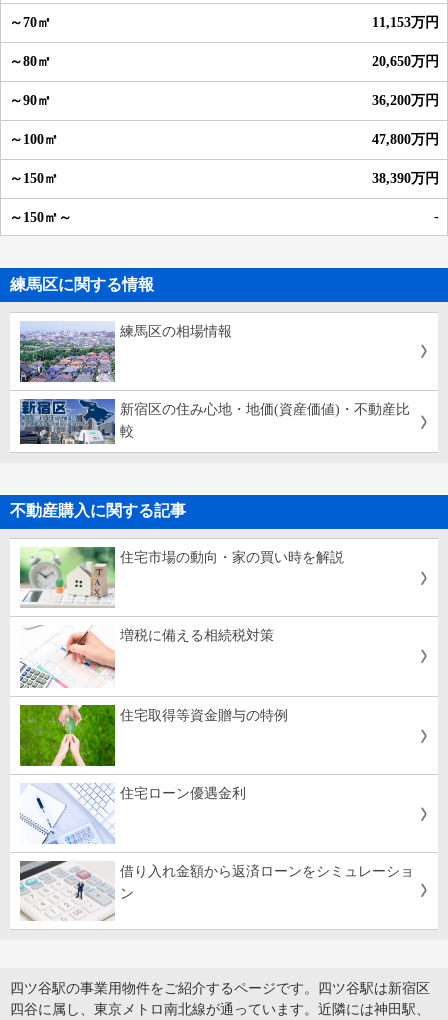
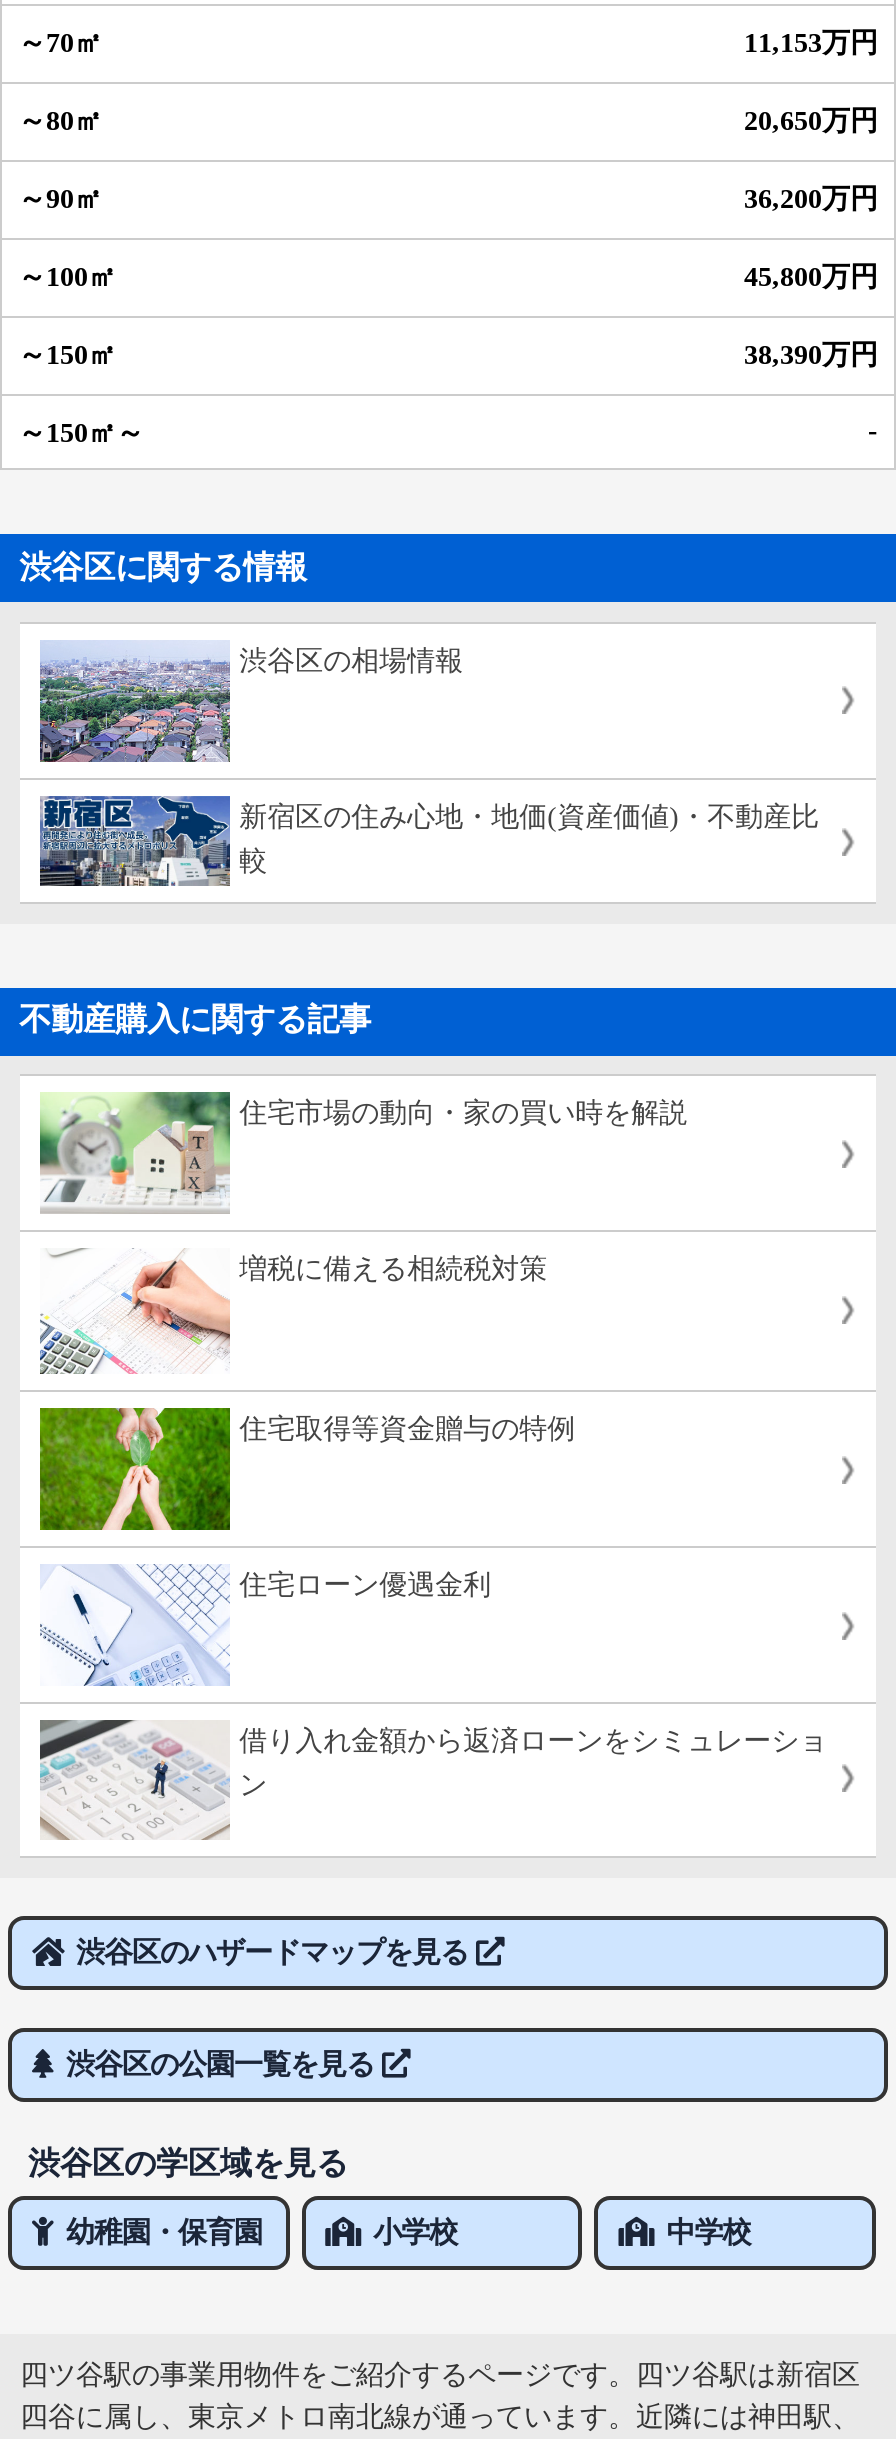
- 47,800万円
+ 45,800万円

- 練馬区に関する情報
+ 渋谷区に関する情報

- 練馬区の相場情報
+ 渋谷区の相場情報

+ 渋谷区の公園一覧を見る
+ 渋谷区の学区域を見る
+ 幼稚園・保育園
+ 小学校
+ 中学校

+ 渋谷区のハザードマップを見る
